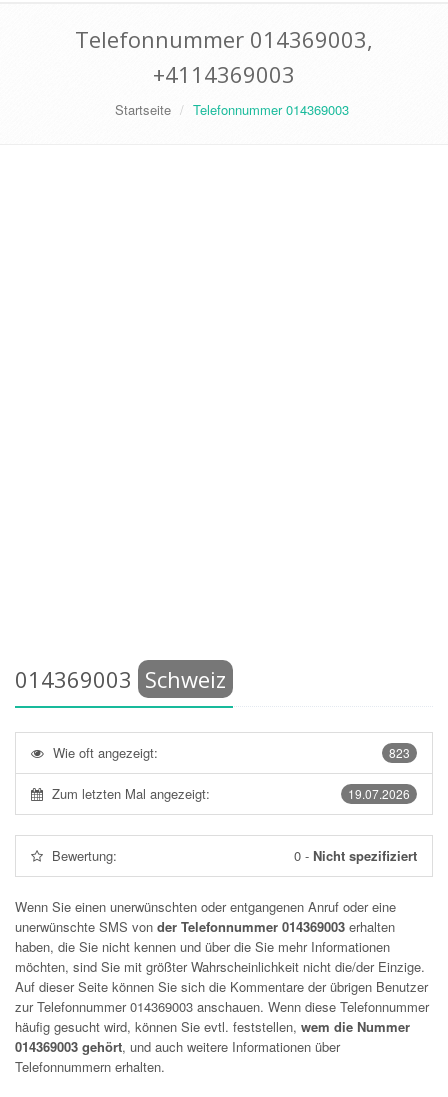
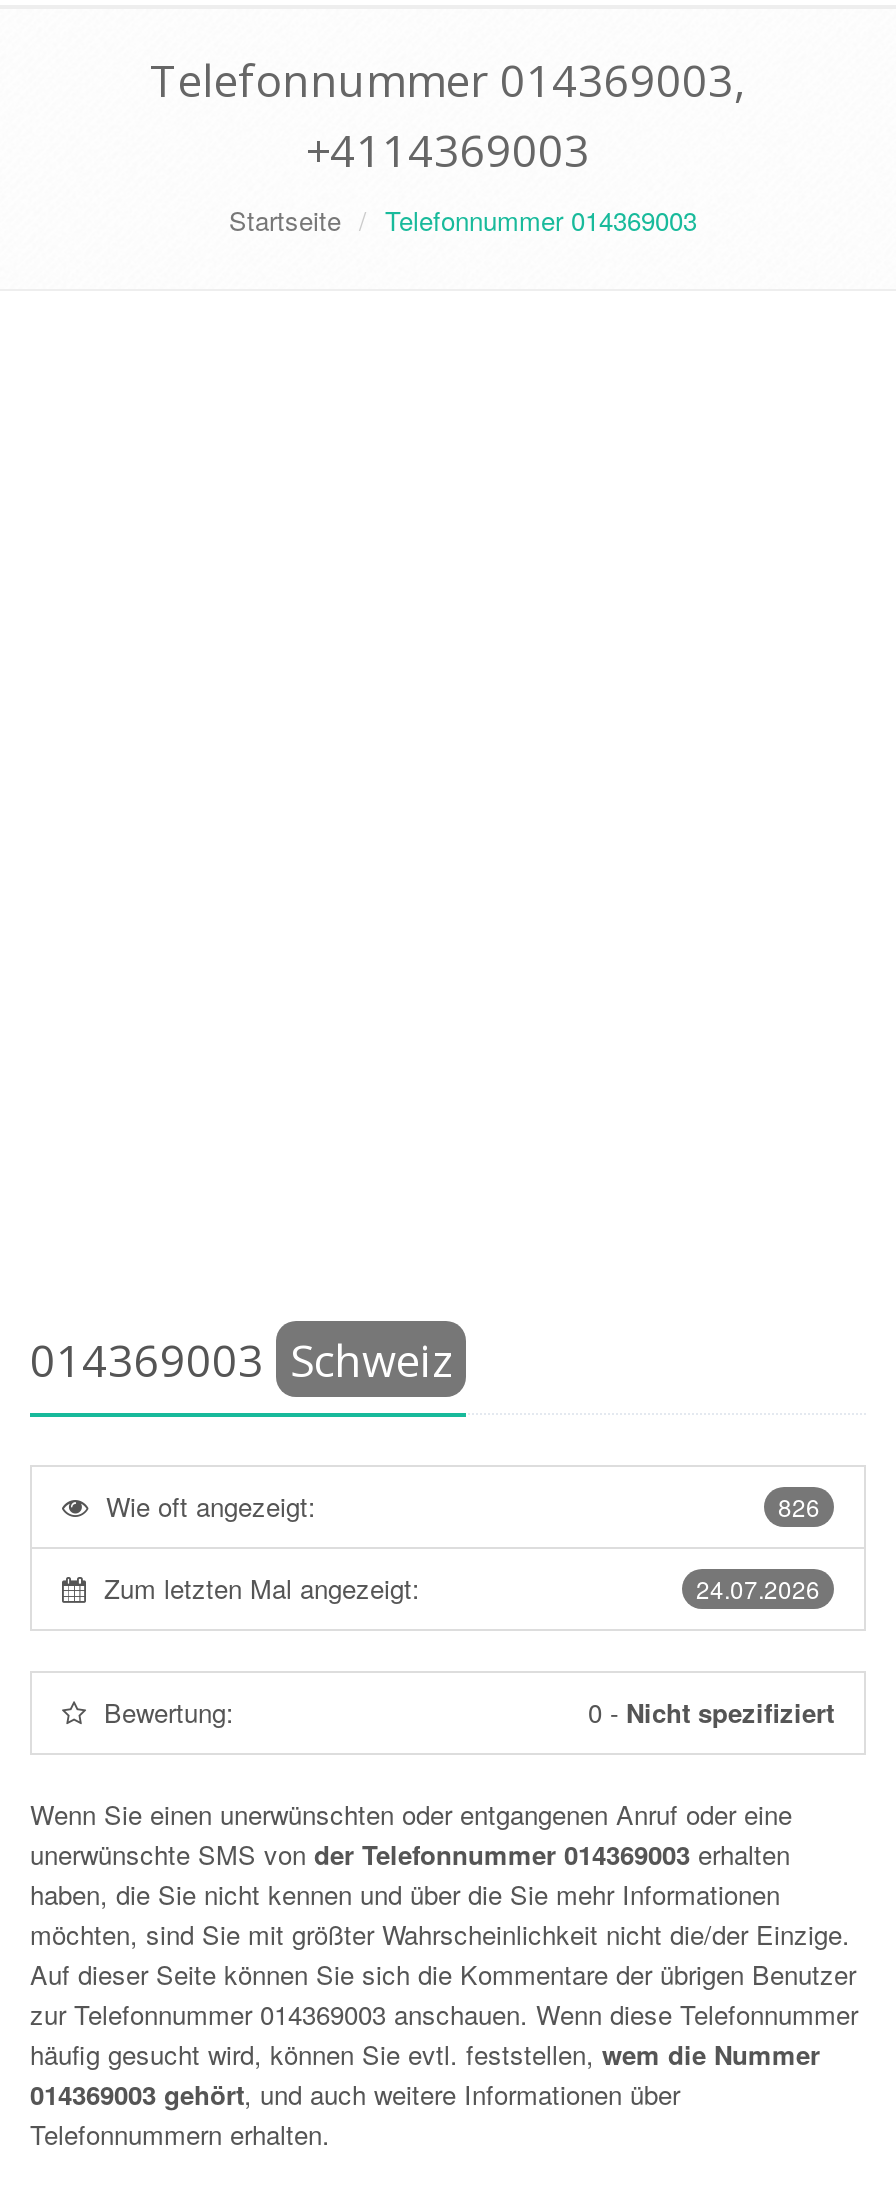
- 823
+ 826

- 19.07.2026
+ 24.07.2026
